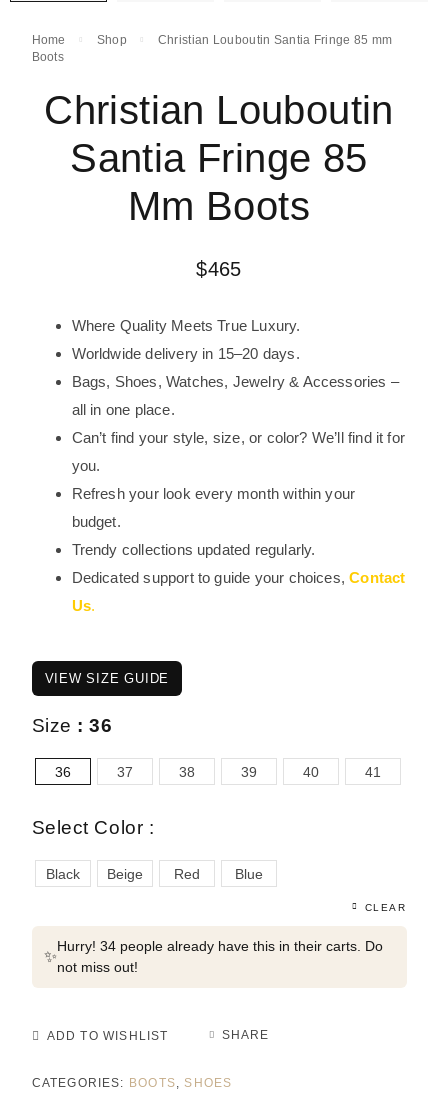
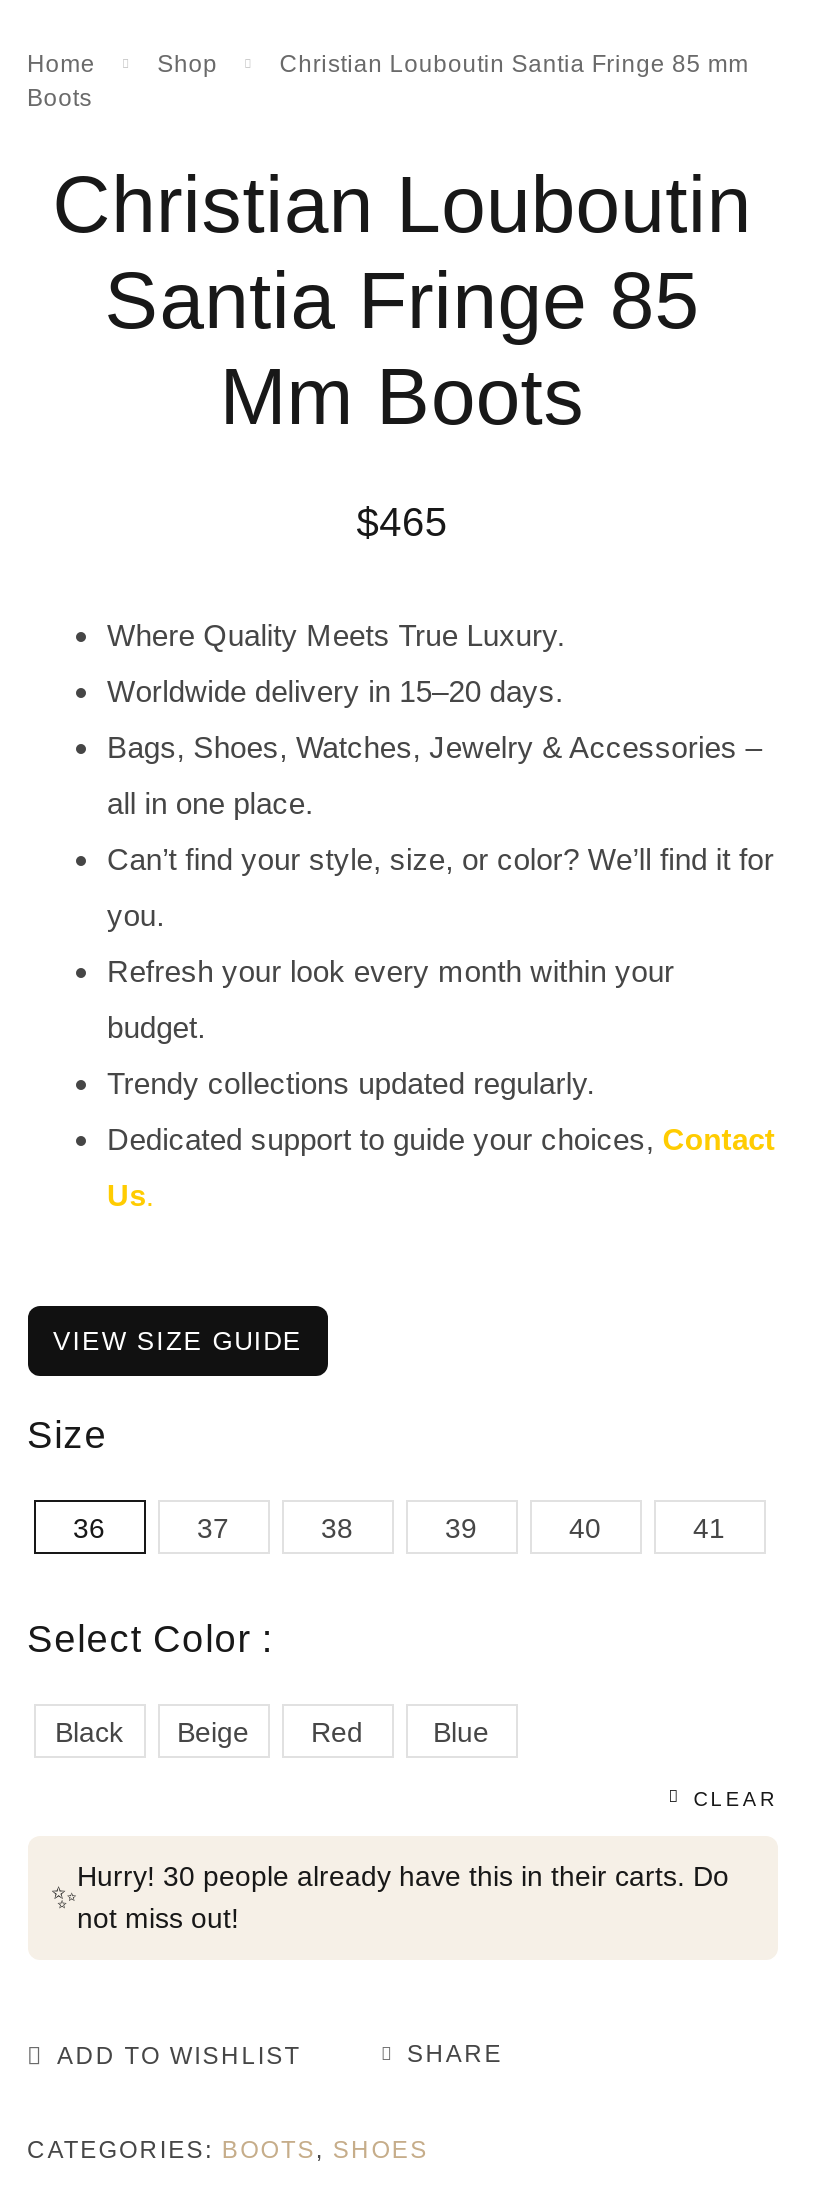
- Size : 36
+ Size

- Hurry! 34 people already have this in their carts. Do
+ Hurry! 30 people already have this in their carts. Do
